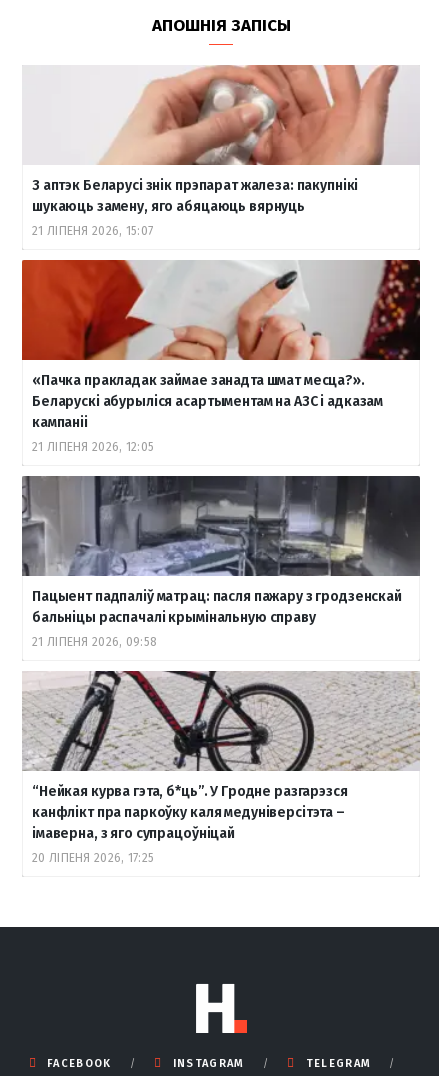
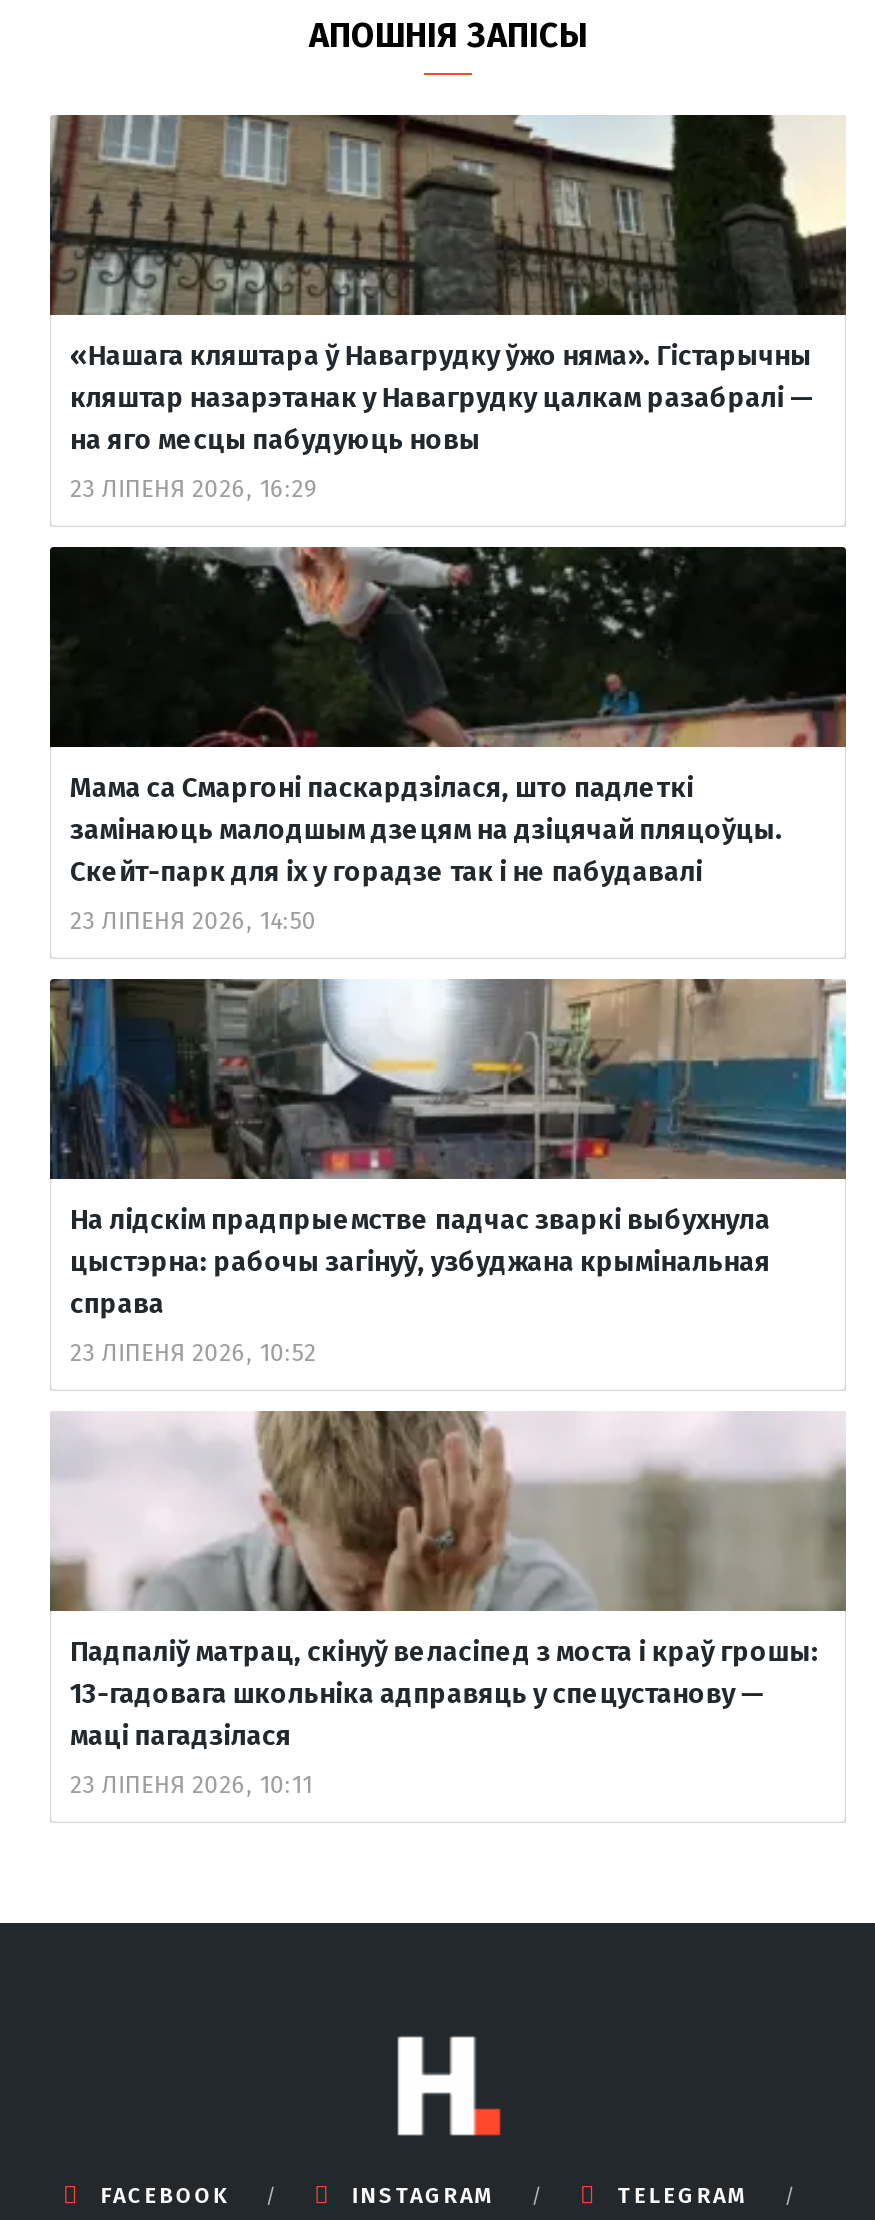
- [image]
- З аптэк Беларусі знік прэпарат жалеза: пакупнікі
- шукаюць замену, яго абяцаюць вярнуць
+ [image]
+ «Нашага кляштара ў Навагрудку ўжо няма». Гістарычны
+ кляштар назарэтанак у Навагрудку цалкам разабралі —
+ на яго месцы пабудуюць новы

- 21 ЛІПЕНЯ 2026, 15:07
+ 23 ЛІПЕНЯ 2026, 16:29

- [image]
- «Пачка пракладак займае занадта шмат месца?».
- Беларускі абурыліся асартыментам на АЗС і адказам
- кампаніі
+ [image]
+ Мама са Смаргоні паскардзілася, што падлеткі
+ замінаюць малодшым дзецям на дзіцячай пляцоўцы.
+ Скейт-парк для іх у горадзе так і не пабудавалі

- 21 ЛІПЕНЯ 2026, 12:05
+ 23 ЛІПЕНЯ 2026, 14:50

- [image]
- Пацыент падпаліў матрац: пасля пажару з гродзенскай
- бальніцы распачалі крымінальную справу
+ [image]
+ На лідскім прадпрыемстве падчас зваркі выбухнула
+ цыстэрна: рабочы загінуў, узбуджана крымінальная
+ справа

- 21 ЛІПЕНЯ 2026, 09:58
+ 23 ЛІПЕНЯ 2026, 10:52

- [image]
- “Нейкая курва гэта, б*ць”. У Гродне разгарэзся
- канфлікт пра паркоўку каля медуніверсітэта –
- імаверна, з яго супрацоўніцай
+ [image]
+ Падпаліў матрац, скінуў веласіпед з моста і краў грошы:
+ 13-гадовага школьніка адправяць у спецустанову —
+ маці пагадзілася

- 20 ЛІПЕНЯ 2026, 17:25
+ 23 ЛІПЕНЯ 2026, 10:11
